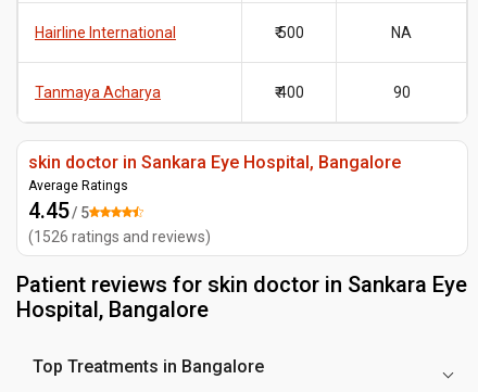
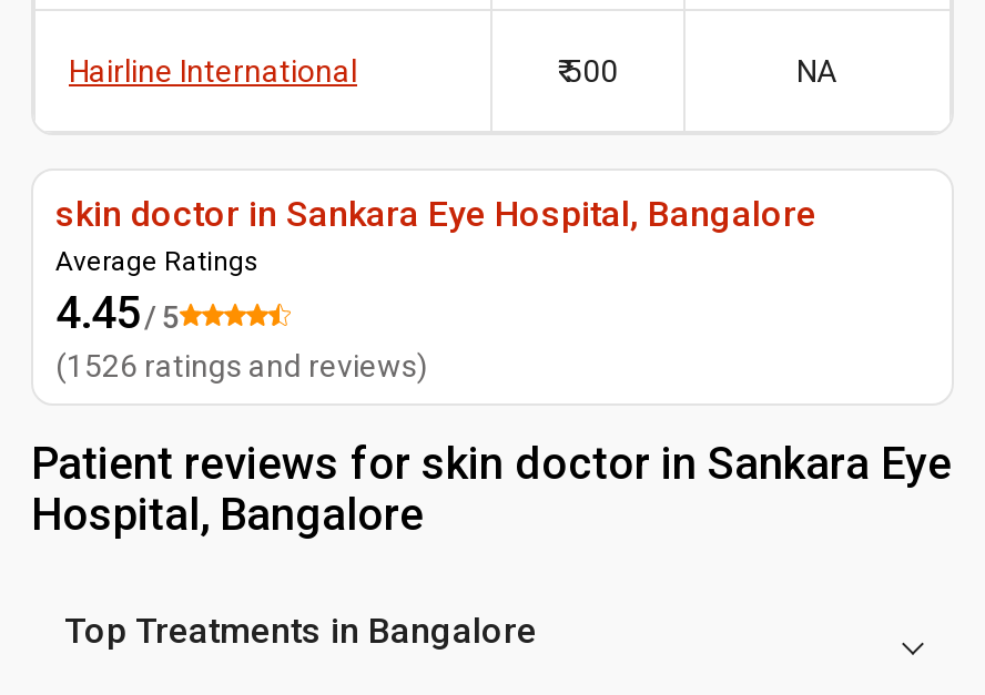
- Tanmaya Acharya
- ₹ 400
- 90
